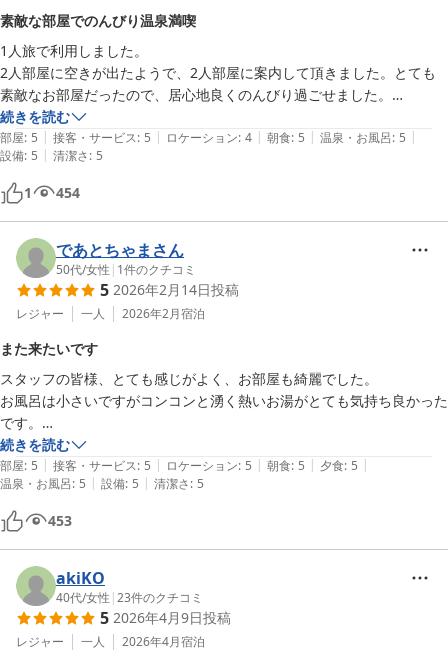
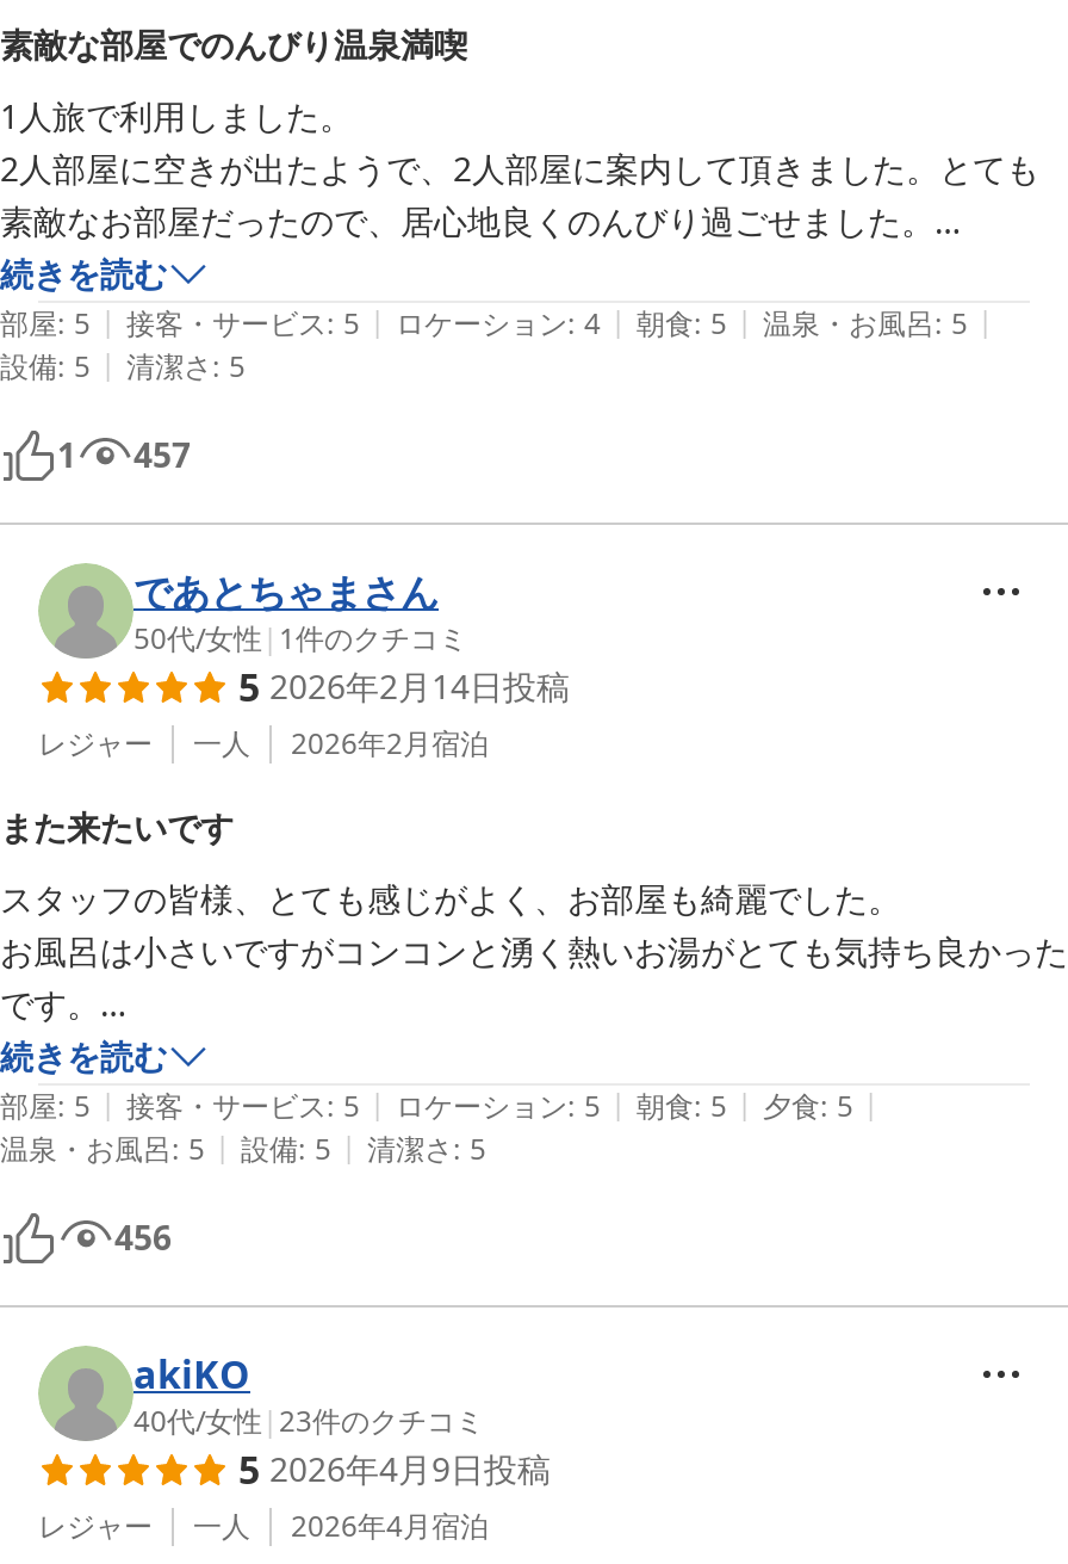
- 1 454
+ 1 457

- 453
+ 456
